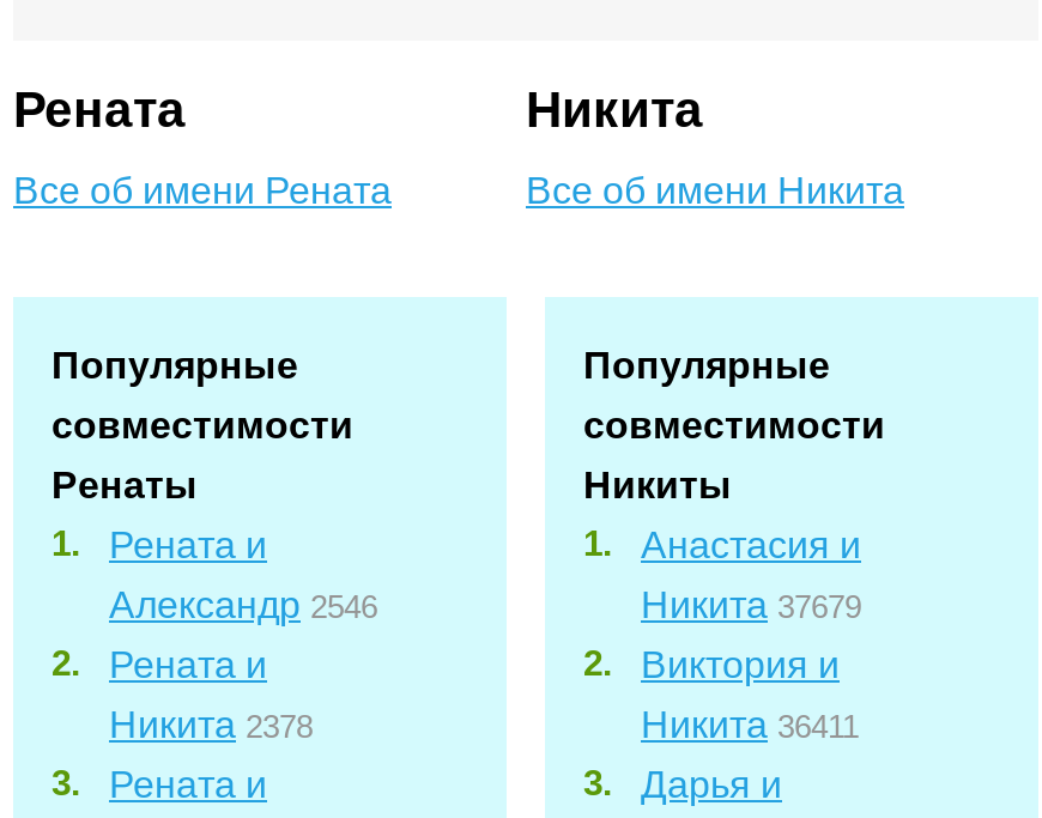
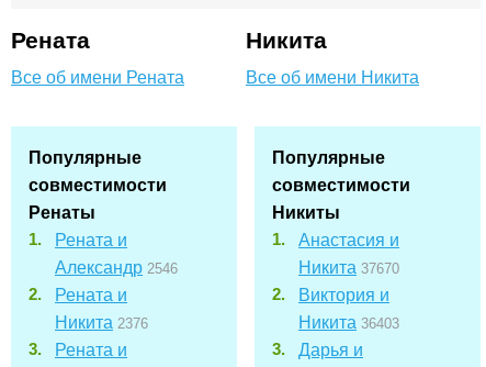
- Никита 37679
+ Никита 37670

- Никита 2378
+ Никита 2376

- Никита 36411
+ Никита 36403
